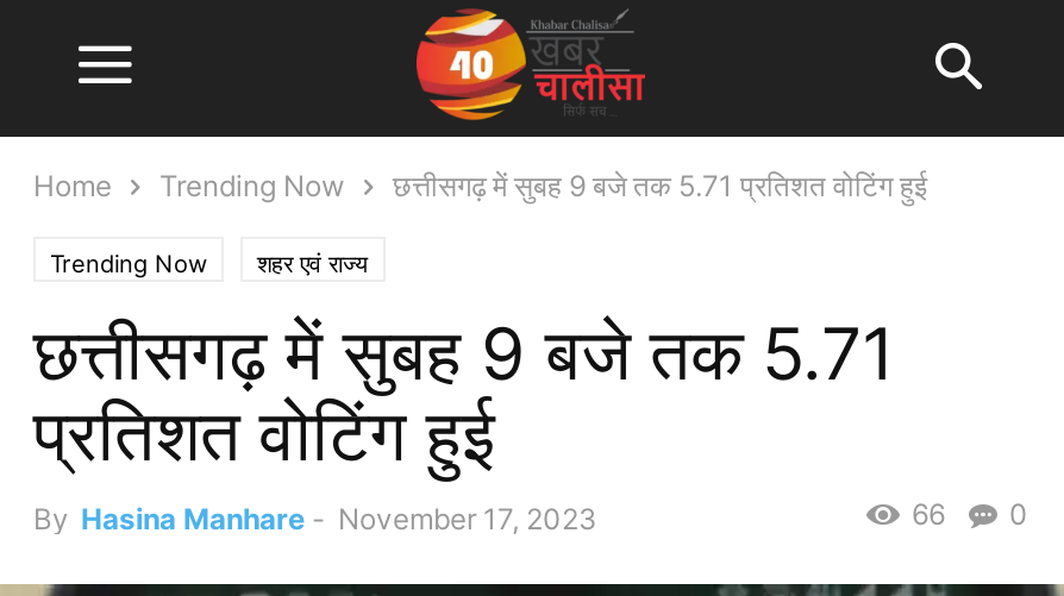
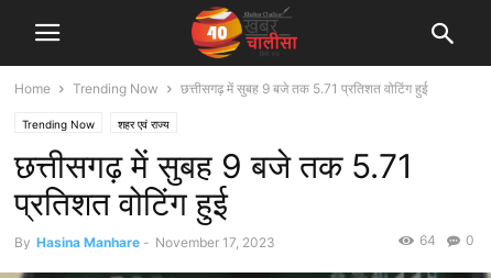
- 66 0
+ 64 0
